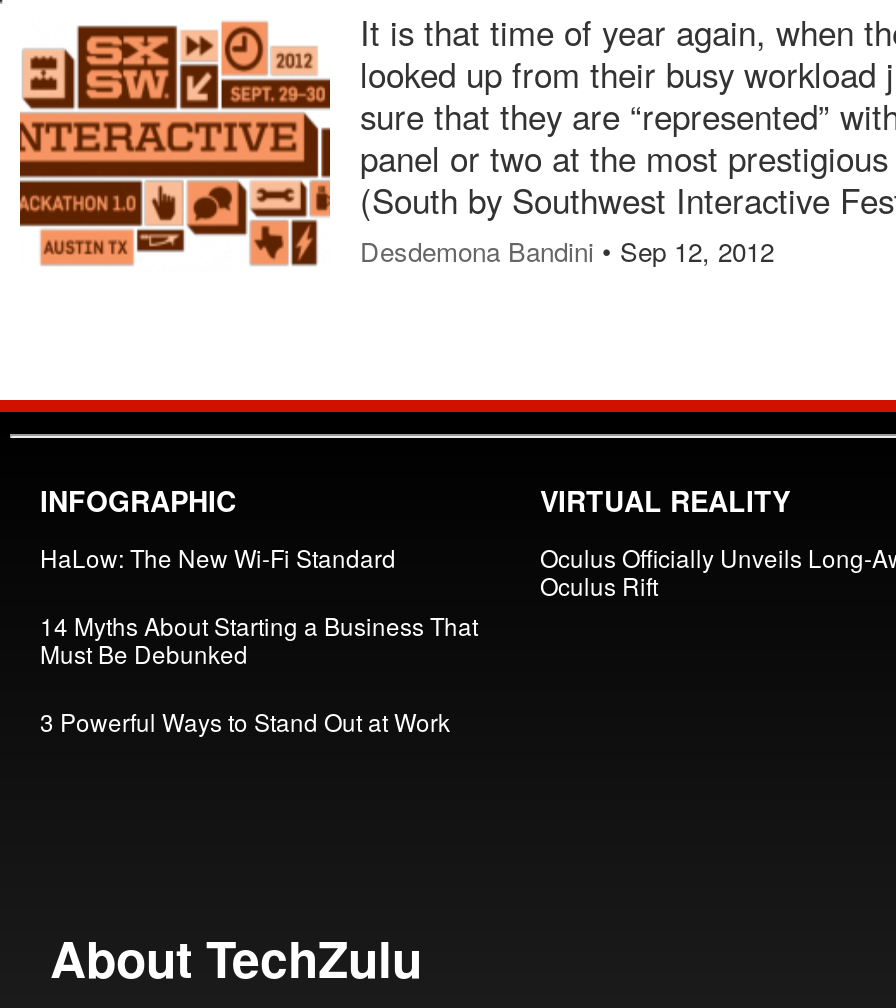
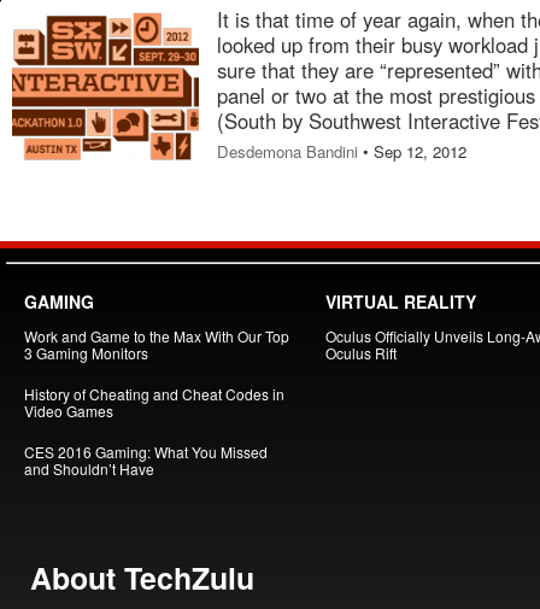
- INFOGRAPHIC
+ GAMING

- HaLow: The New Wi-Fi Standard
+ Work and Game to the Max With Our Top
+ 3 Gaming Monitors

- 14 Myths About Starting a Business That
- Must Be Debunked
+ History of Cheating and Cheat Codes in
+ Video Games

- 3 Powerful Ways to Stand Out at Work
+ CES 2016 Gaming: What You Missed
+ and Shouldn’t Have
